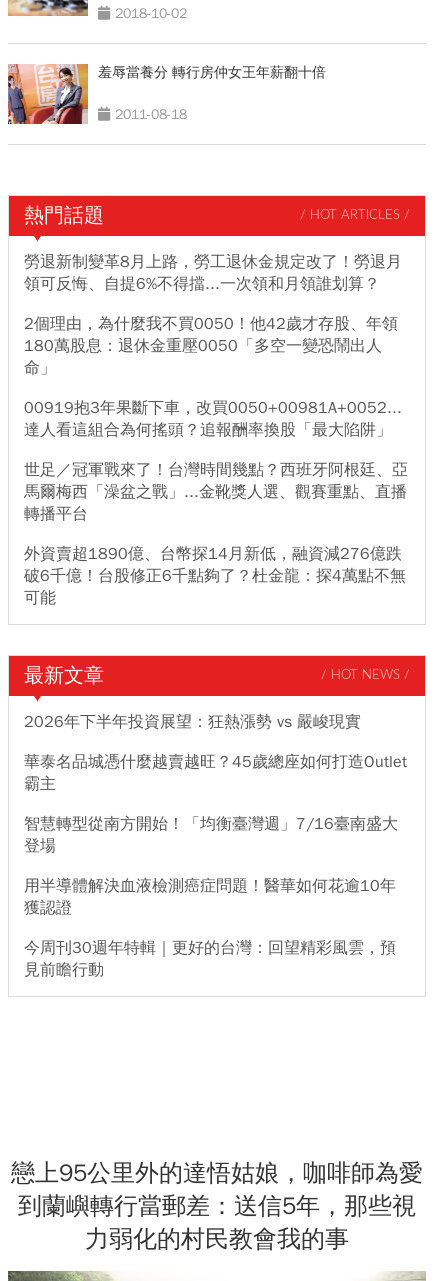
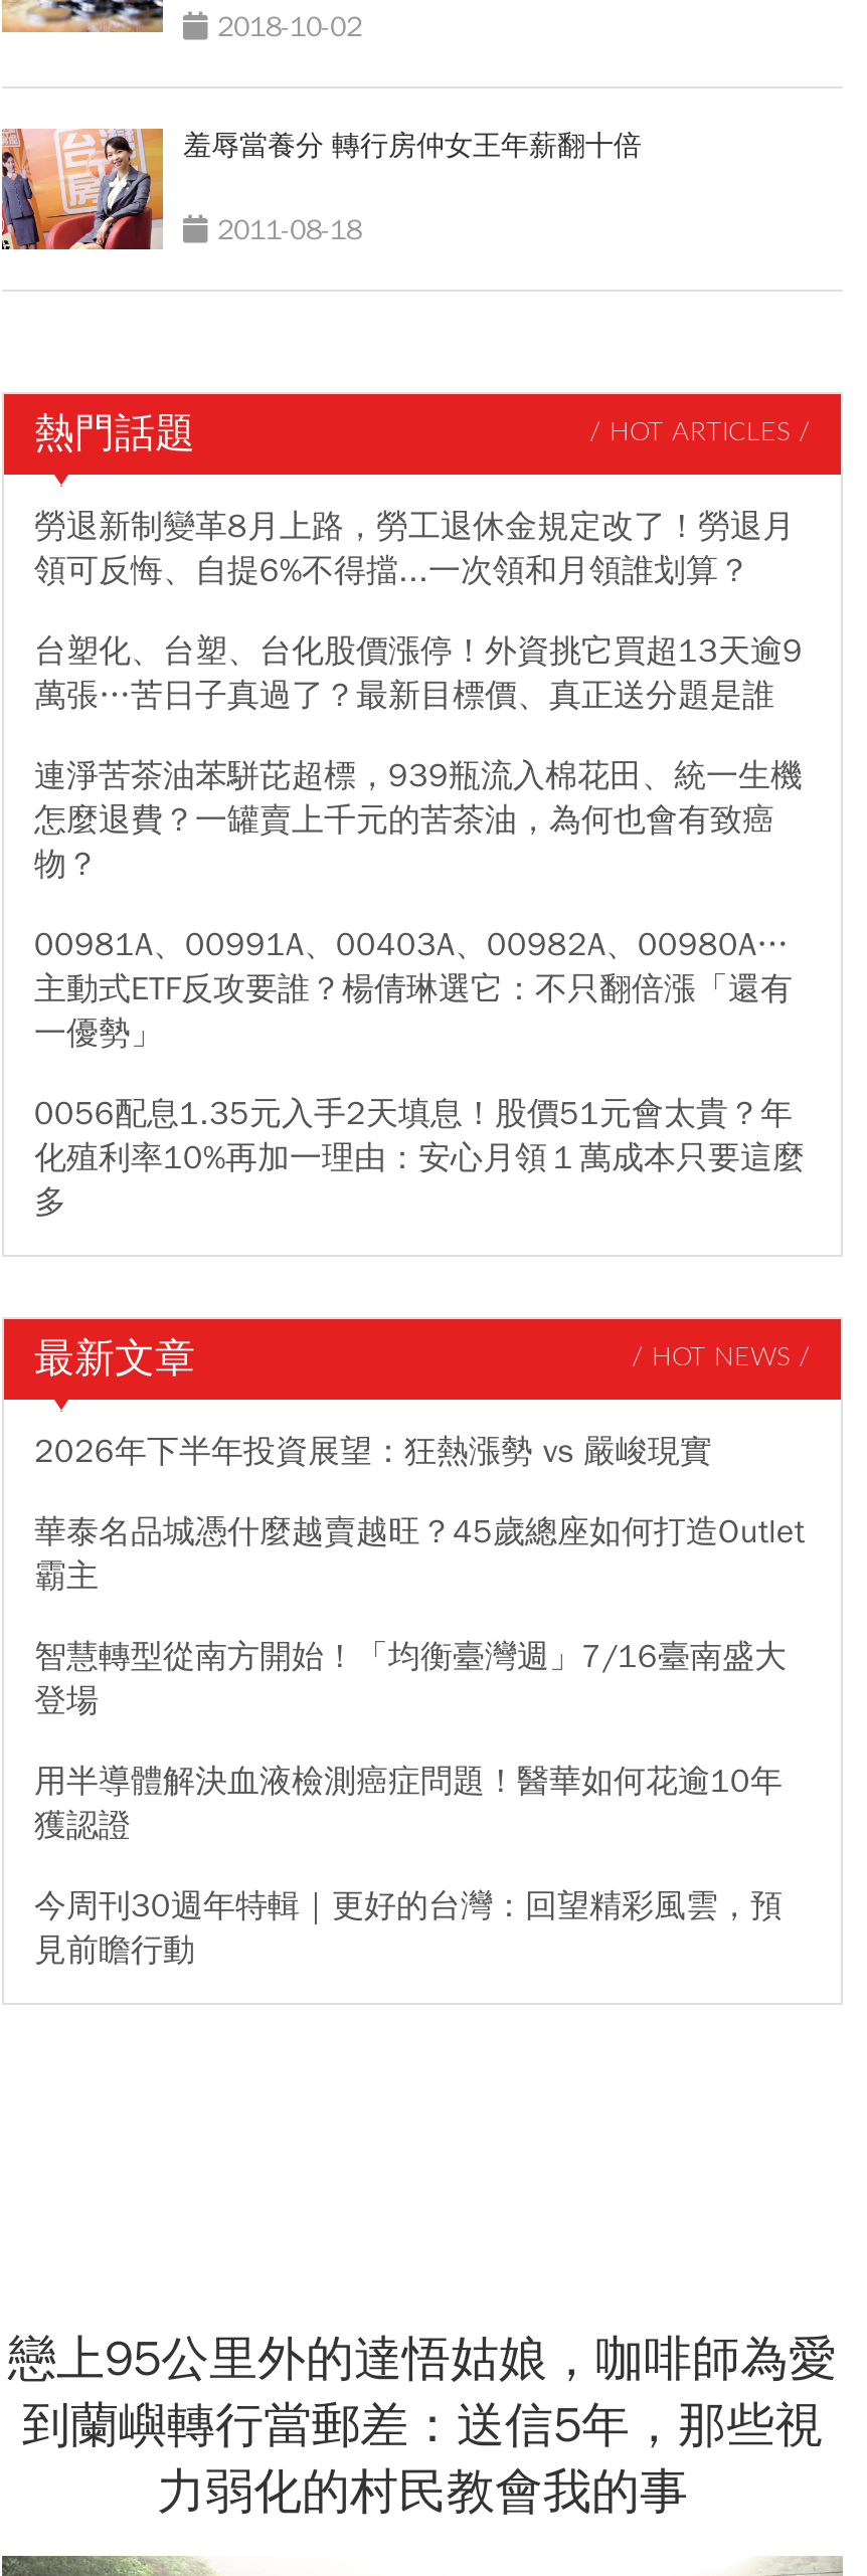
- 2個理由，為什麼我不買0050！他42歲才存股、年領
- 180萬股息：退休金重壓0050「多空一變恐鬧出人
- 命」
+ 台塑化、台塑、台化股價漲停！外資挑它買超13天逾9
+ 萬張…苦日子真過了？最新目標價、真正送分題是誰

- 00919抱3年果斷下車，改買0050+00981A+0052...
- 達人看這組合為何搖頭？追報酬率換股「最大陷阱」
+ 連淨苦茶油苯駢芘超標，939瓶流入棉花田、統一生機
+ 怎麼退費？一罐賣上千元的苦茶油，為何也會有致癌
+ 物？

- 世足／冠軍戰來了！台灣時間幾點？西班牙阿根廷、亞
- 馬爾梅西「澡盆之戰」...金靴獎人選、觀賽重點、直播
- 轉播平台
+ 00981A、00991A、00403A、00982A、00980A…
+ 主動式ETF反攻要誰？楊倩琳選它：不只翻倍漲「還有
+ 一優勢」

- 外資賣超1890億、台幣探14月新低，融資減276億跌
- 破6千億！台股修正6千點夠了？杜金龍：探4萬點不無
- 可能
+ 0056配息1.35元入手2天填息！股價51元會太貴？年
+ 化殖利率10%再加一理由：安心月領１萬成本只要這麼
+ 多
